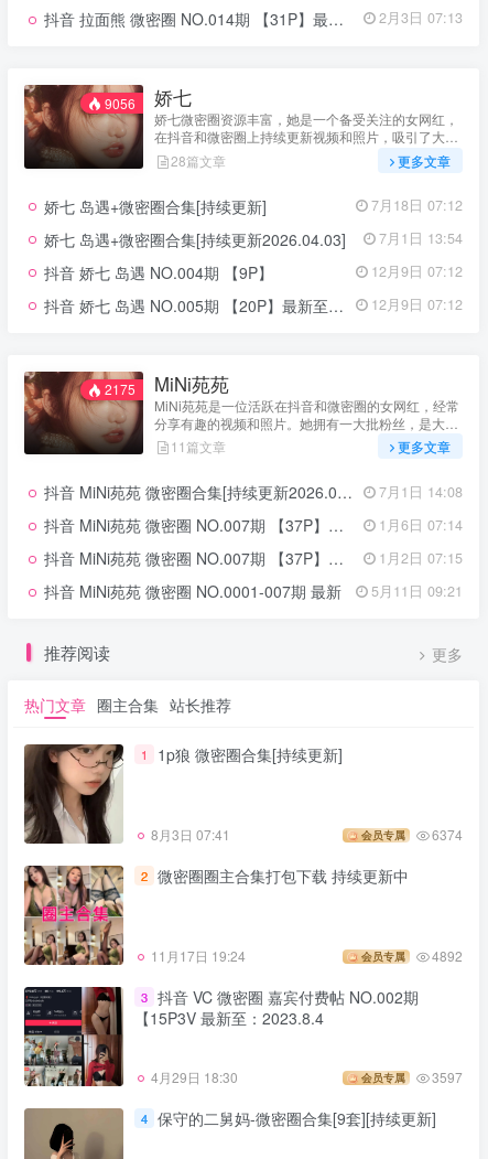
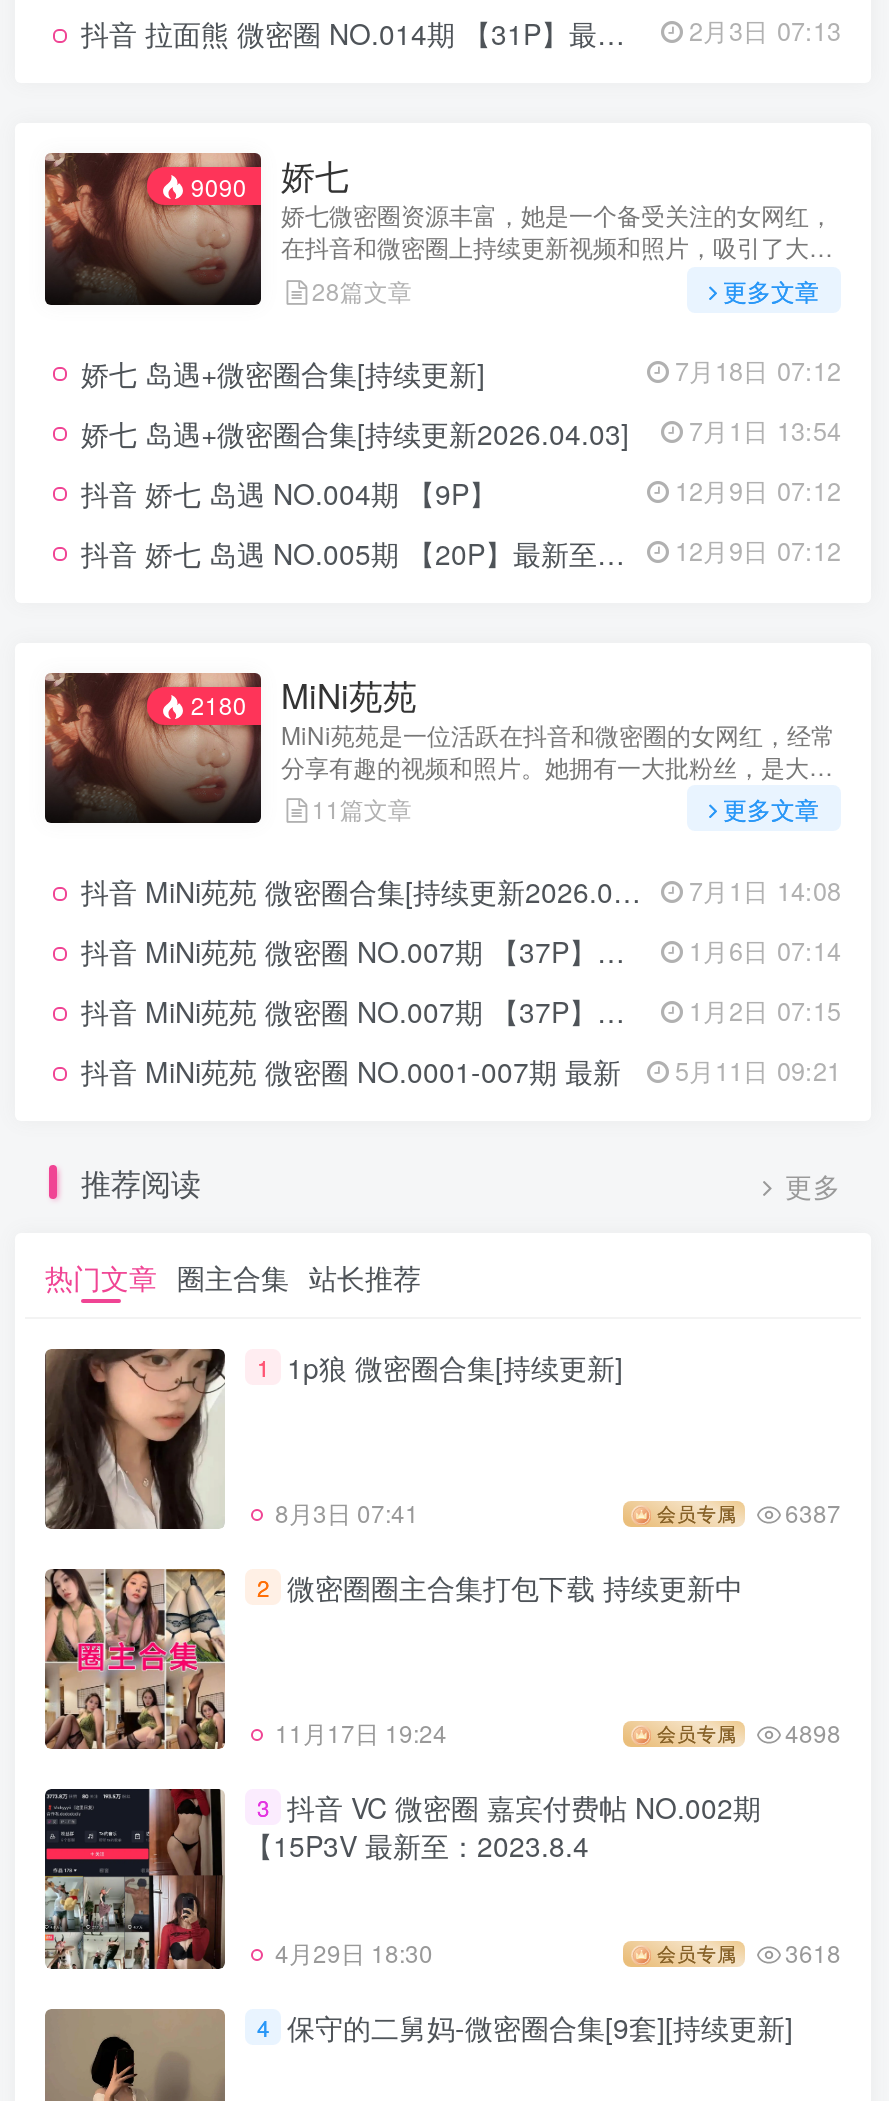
- 9056 娇七
+ 9090 娇七

- 2175 MiNi苑苑
+ 2180 MiNi苑苑

- 会员专属 6374
+ 会员专属 6387

- 会员专属 4892
+ 会员专属 4898

- 会员专属 3597
+ 会员专属 3618
